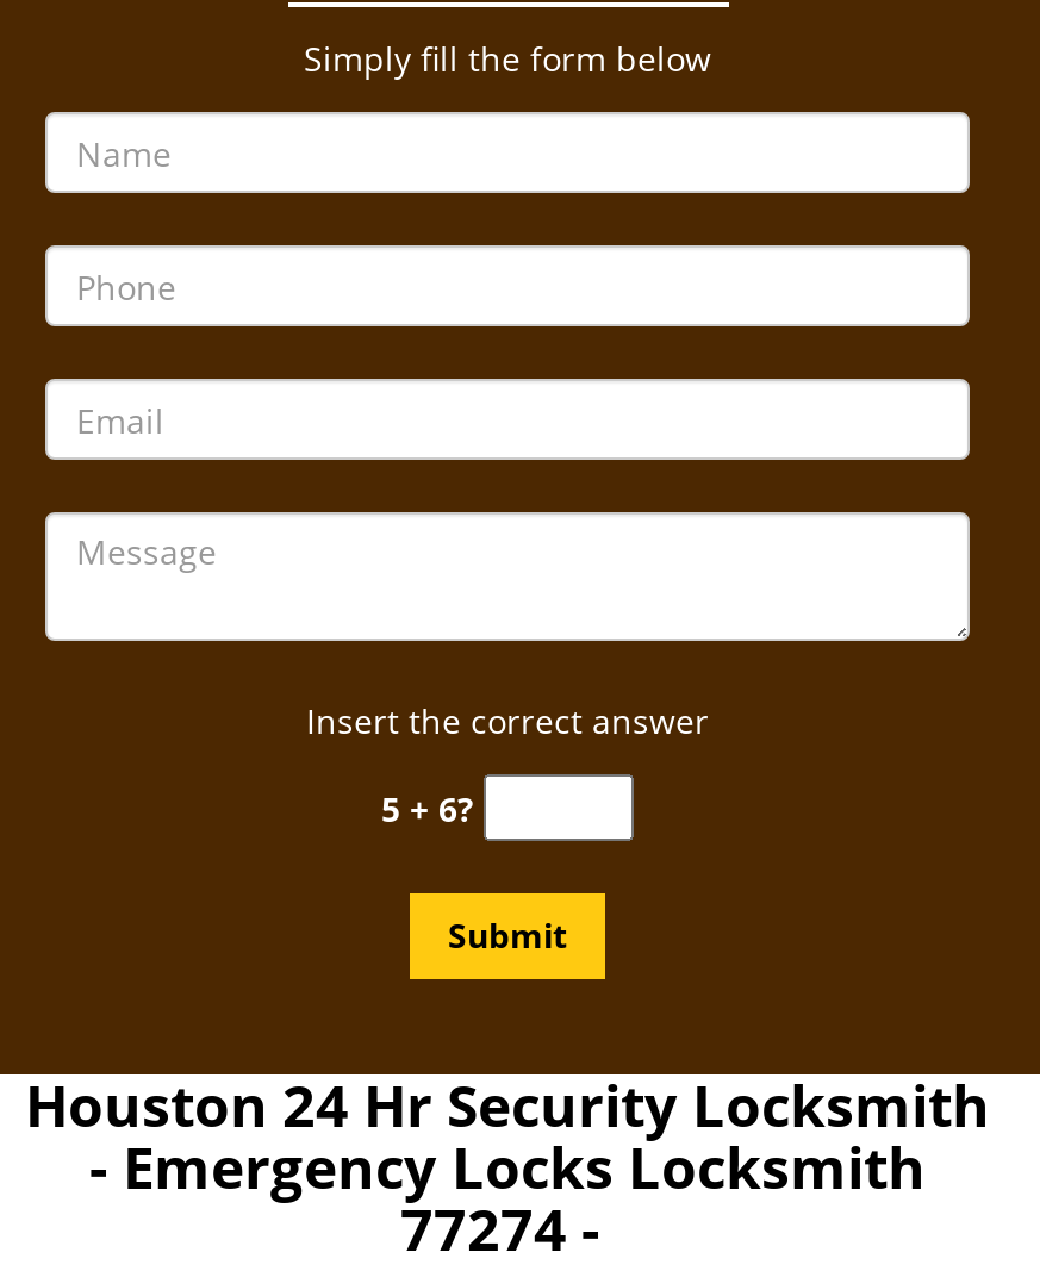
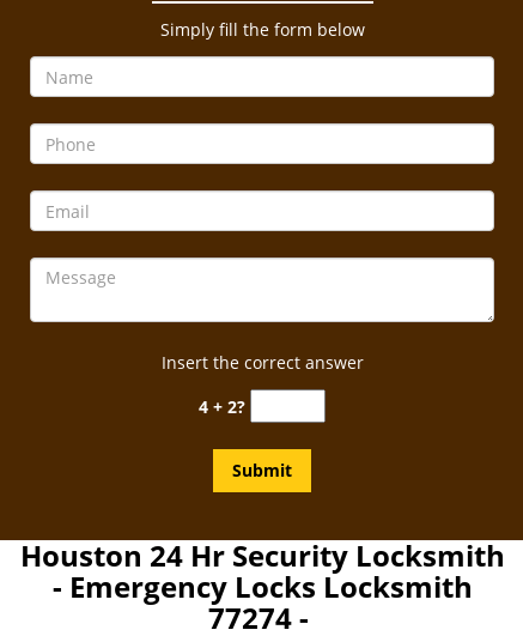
- 5 + 6?
+ 4 + 2?
